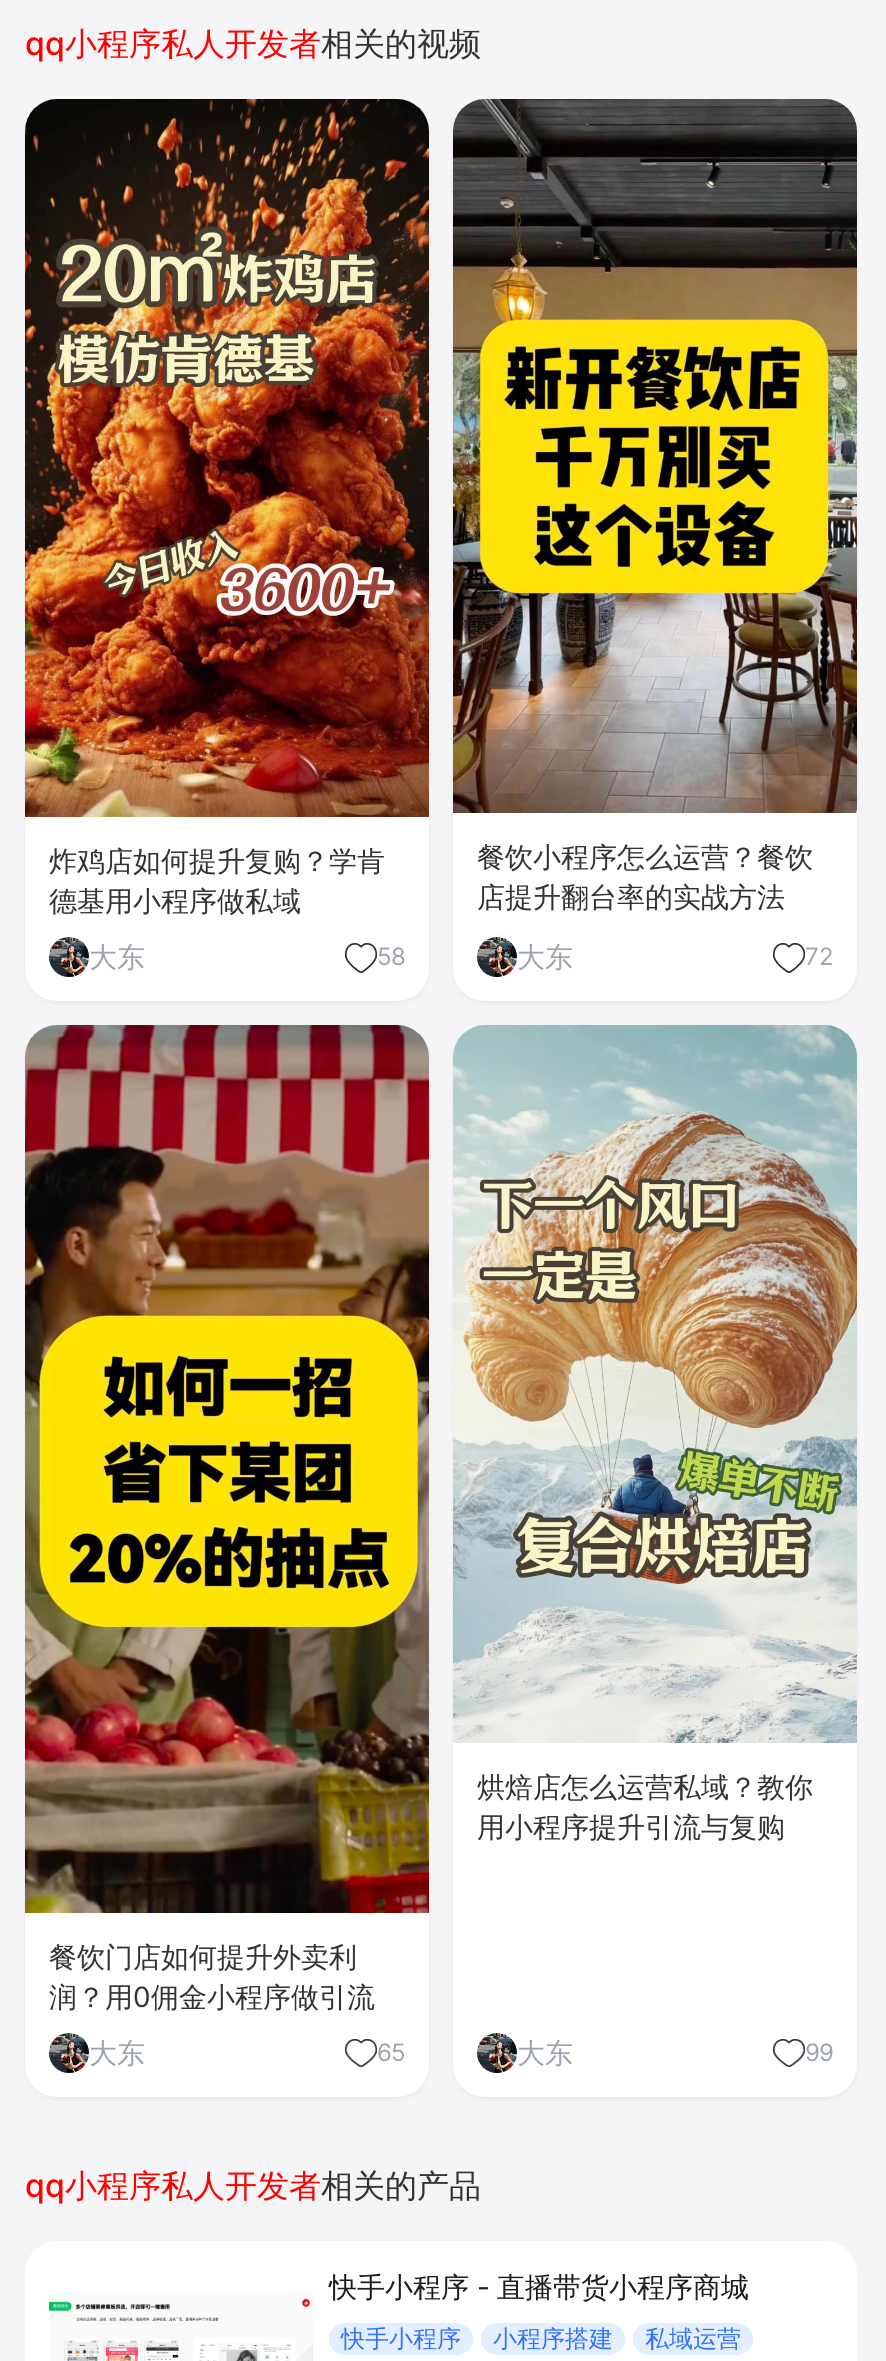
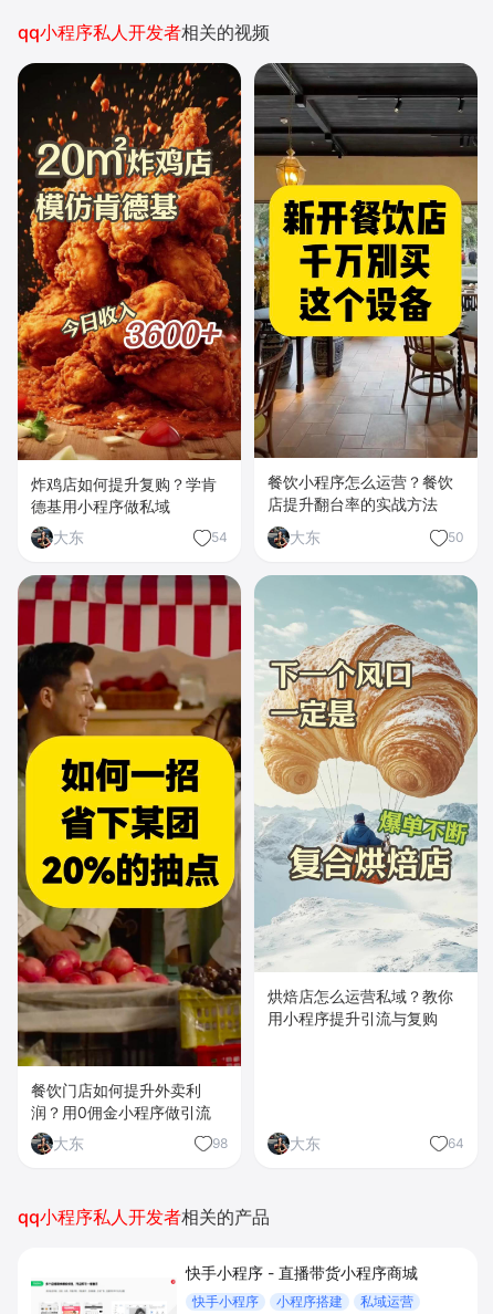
- 58
+ 54

- 72
+ 50

- 65
+ 98

- 99
+ 64
